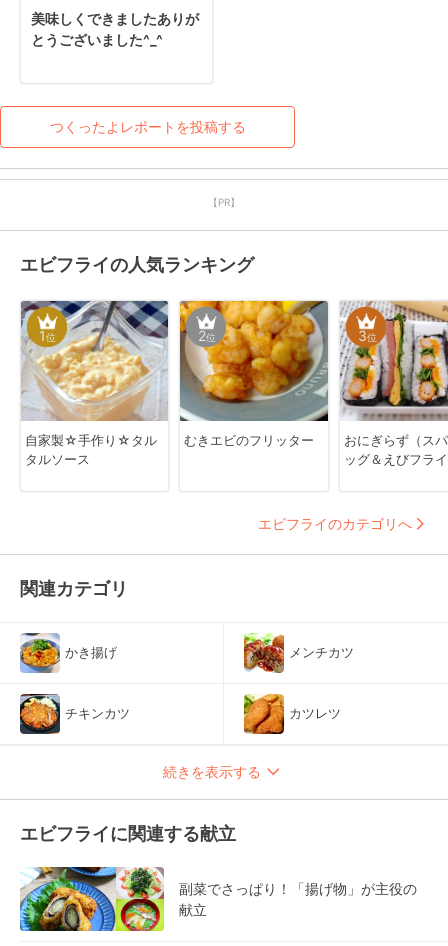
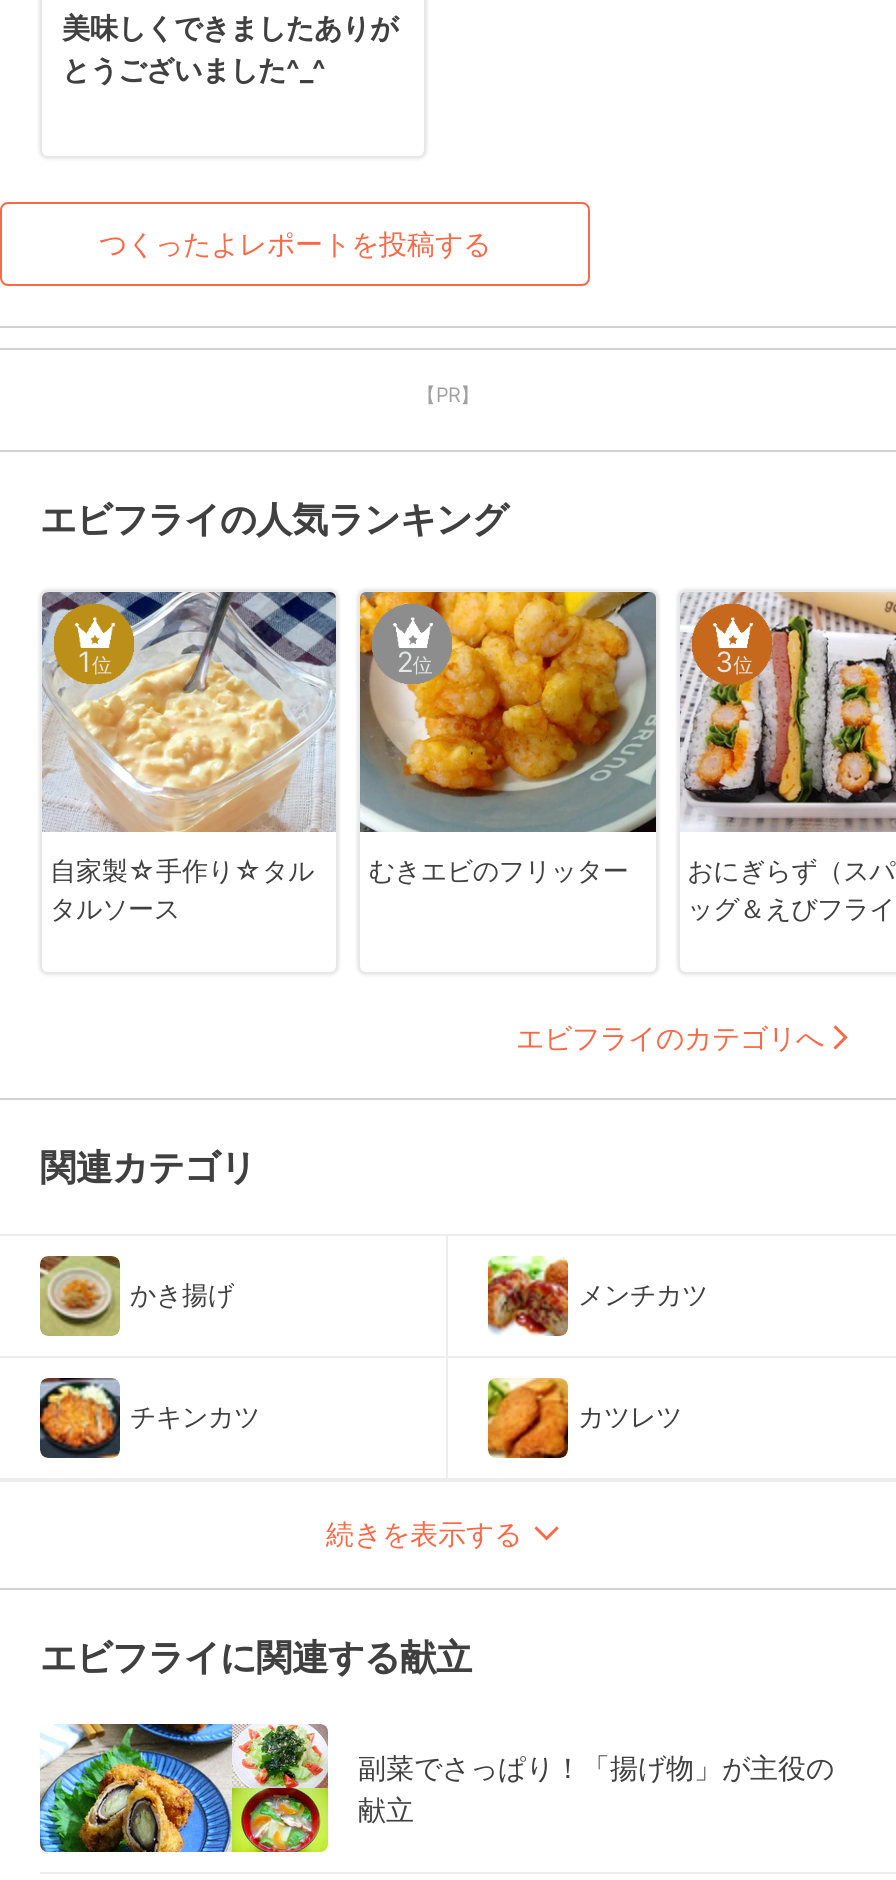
- [image]
+ [image]
